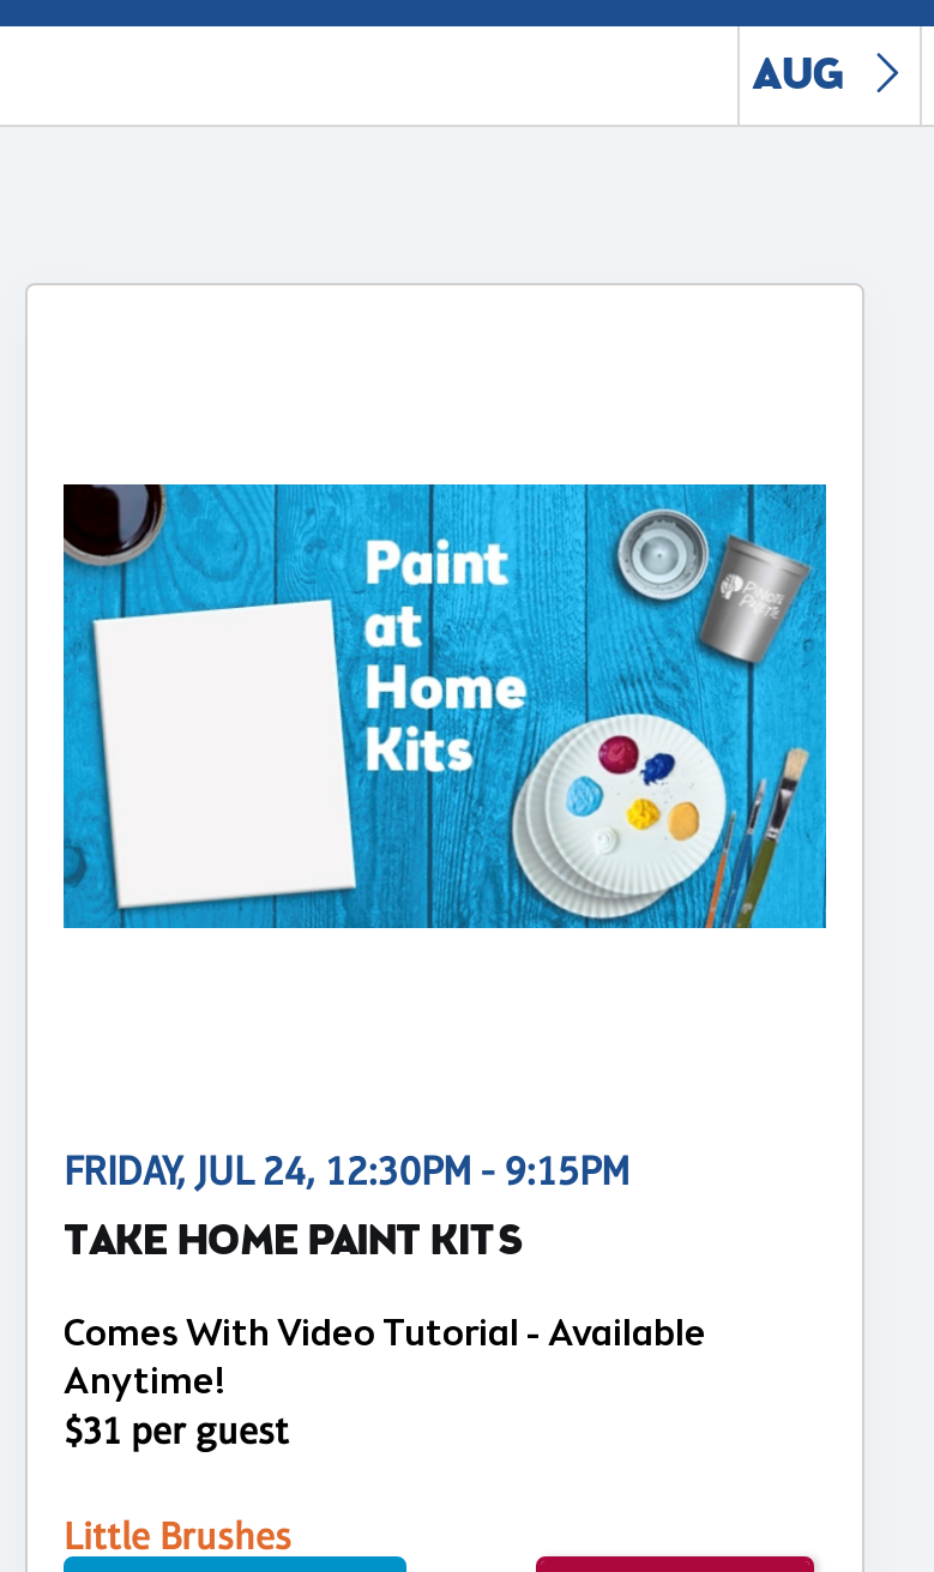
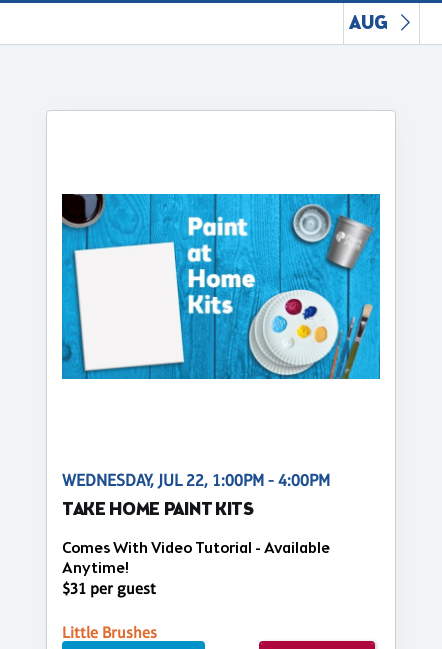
- FRIDAY, JUL 24, 12:30PM - 9:15PM
+ WEDNESDAY, JUL 22, 1:00PM - 4:00PM
